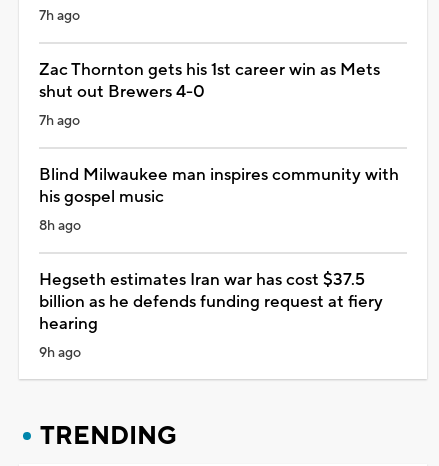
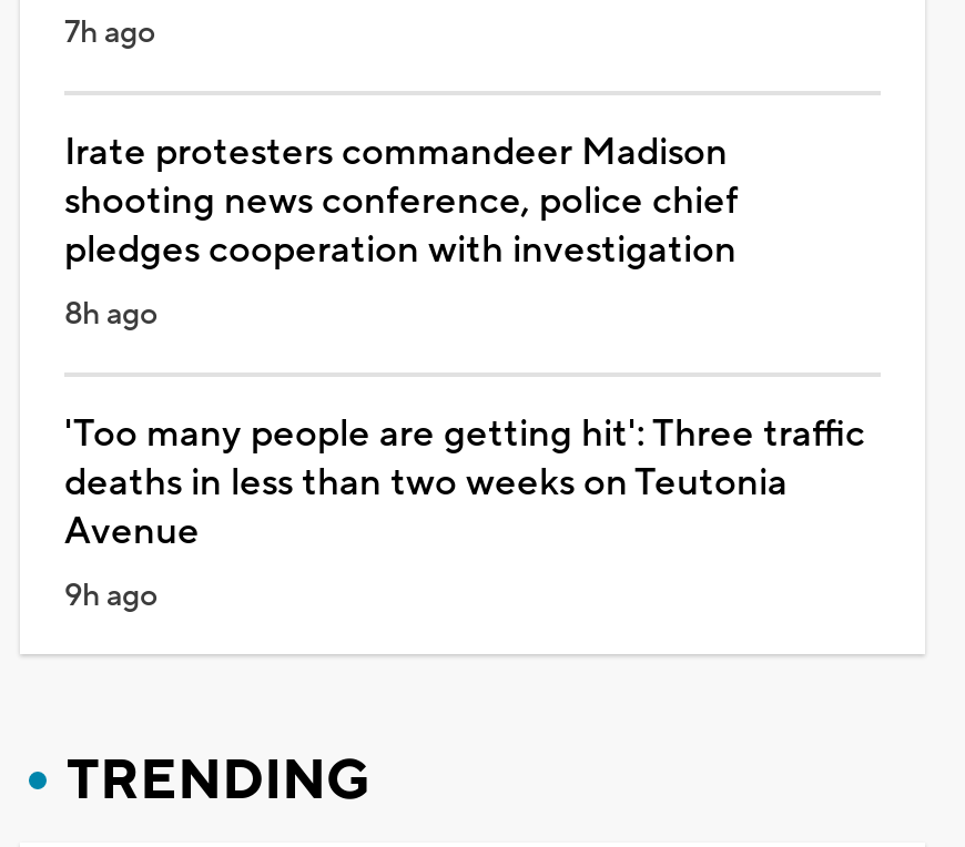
- Zac Thornton gets his 1st career win as Mets
- shut out Brewers 4-0
- 7h ago
- Blind Milwaukee man inspires community with
- his gospel music
+ Irate protesters commandeer Madison
+ shooting news conference, police chief
+ pledges cooperation with investigation

- Hegseth estimates Iran war has cost $37.5
- billion as he defends funding request at fiery
- hearing
+ 'Too many people are getting hit': Three traffic
+ deaths in less than two weeks on Teutonia
+ Avenue
